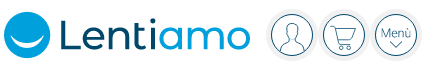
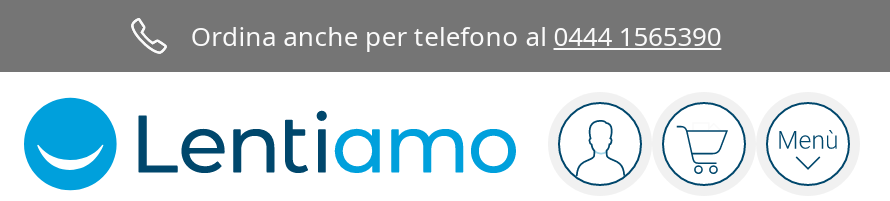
+ Ordina anche per telefono al 0444 1565390
